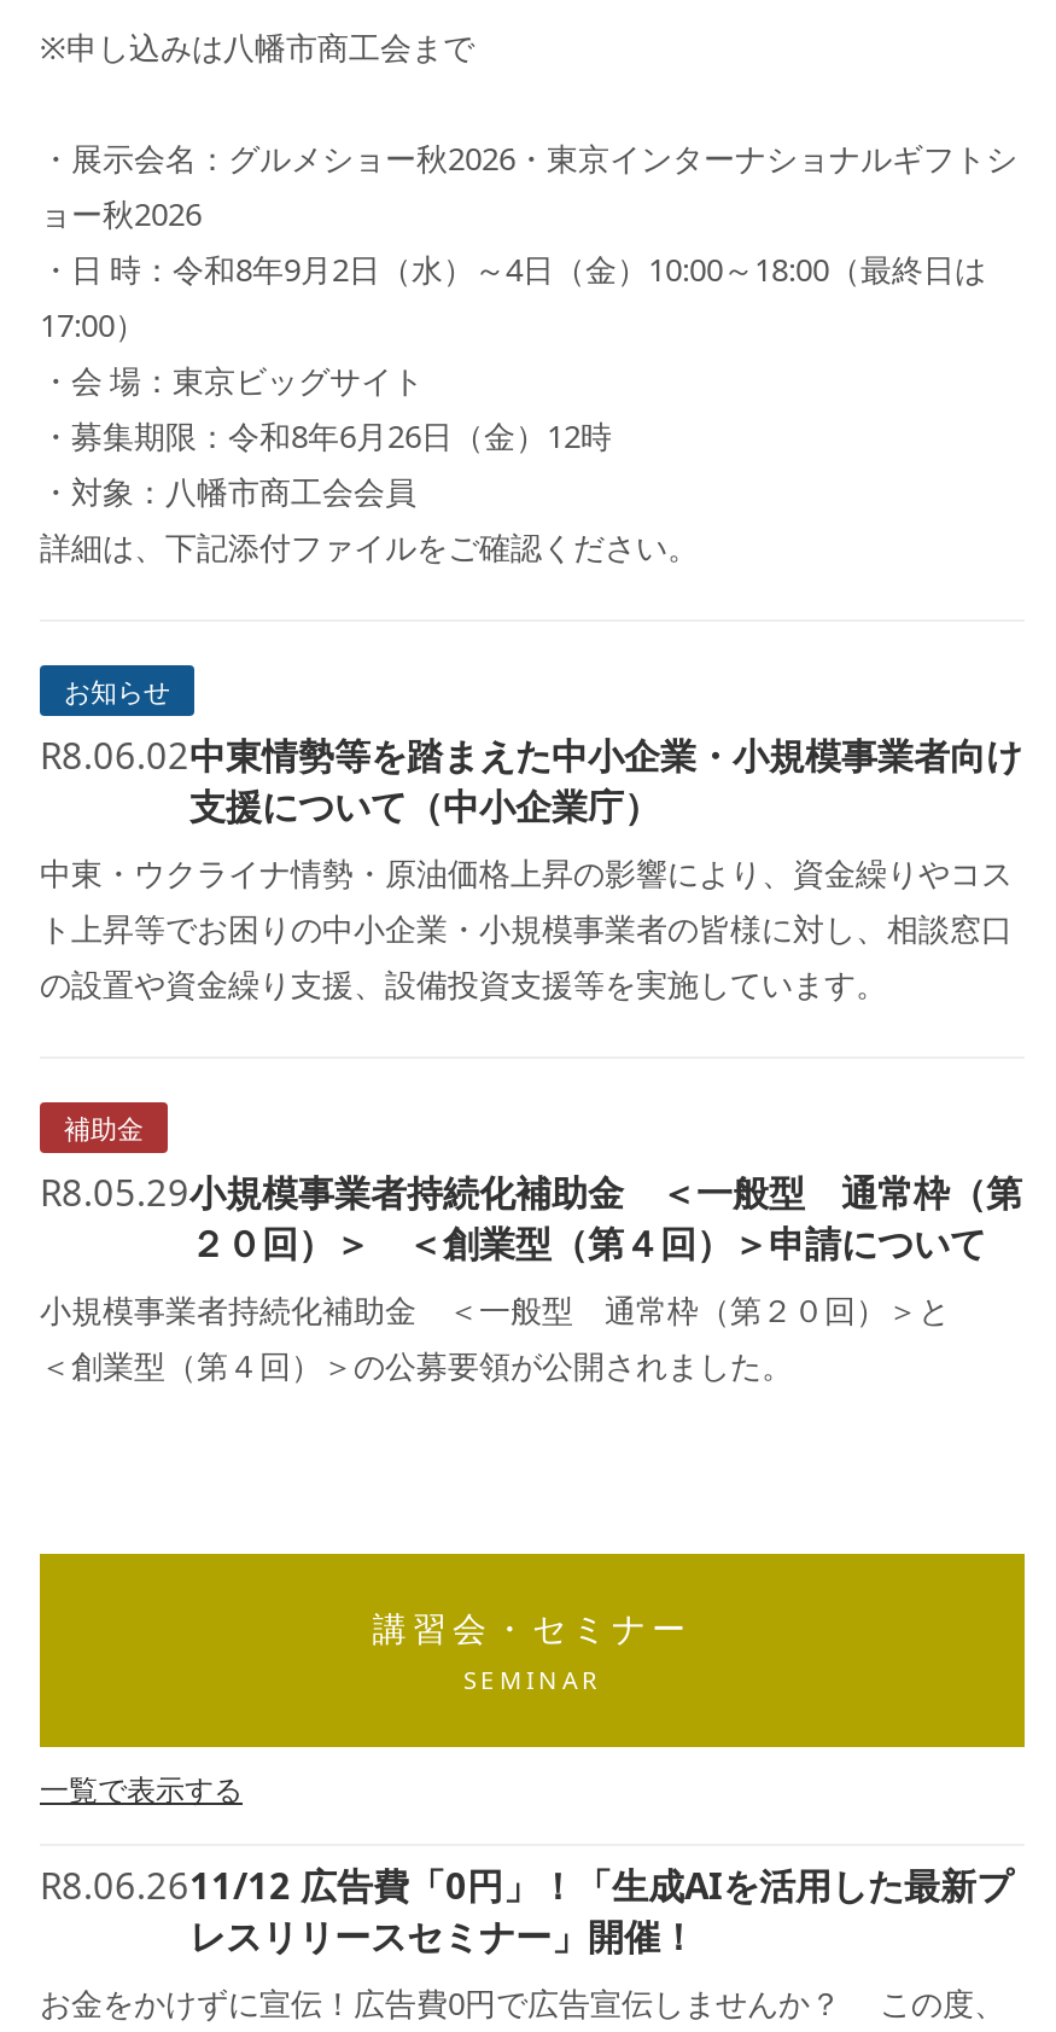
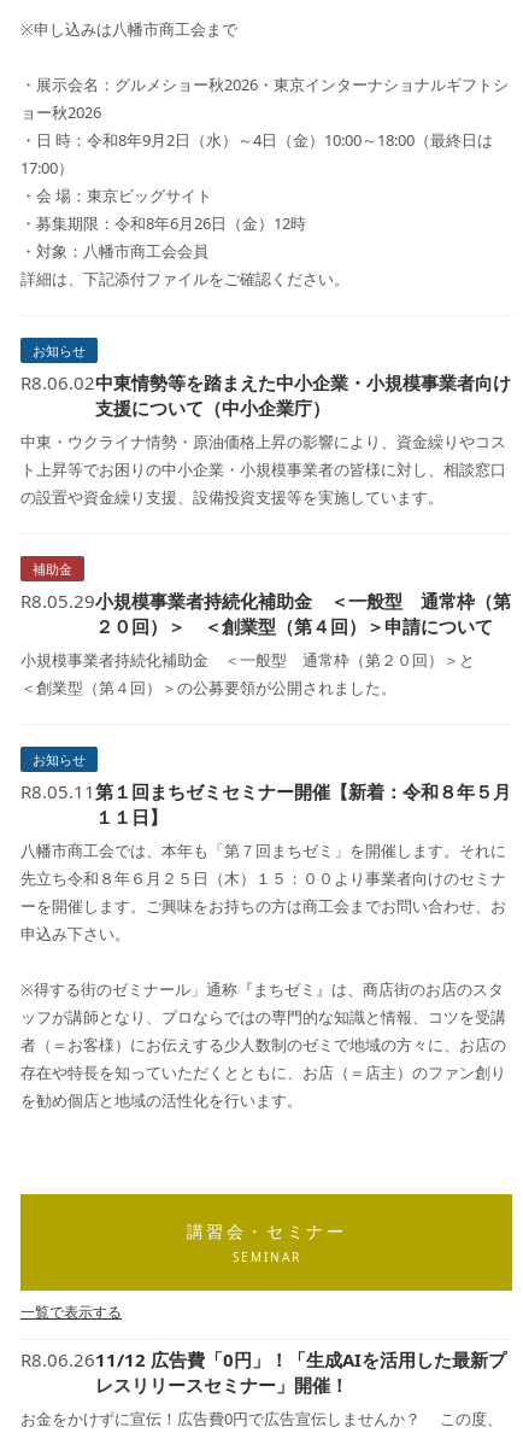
+ お知らせ
+ R8.05.11第１回まちゼミセミナー開催【新着：令和８年５月
+ １１日】
+ 八幡市商工会では、本年も「第７回まちゼミ」を開催します。それに
+ 先立ち令和８年６月２５日（木）１５：００より事業者向けのセミナ
+ ーを開催します。ご興味をお持ちの方は商工会までお問い合わせ、お
+ 申込み下さい。
+ ※得する街のゼミナール」通称『まちゼミ』は、商店街のお店のスタ
+ ッフが講師となり、プロならではの専門的な知識と情報、コツを受講
+ 者（＝お客様）にお伝えする少人数制のゼミで地域の方々に、お店の
+ 存在や特長を知っていただくとともに、お店（＝店主）のファン創り
+ を勧め個店と地域の活性化を行います。
